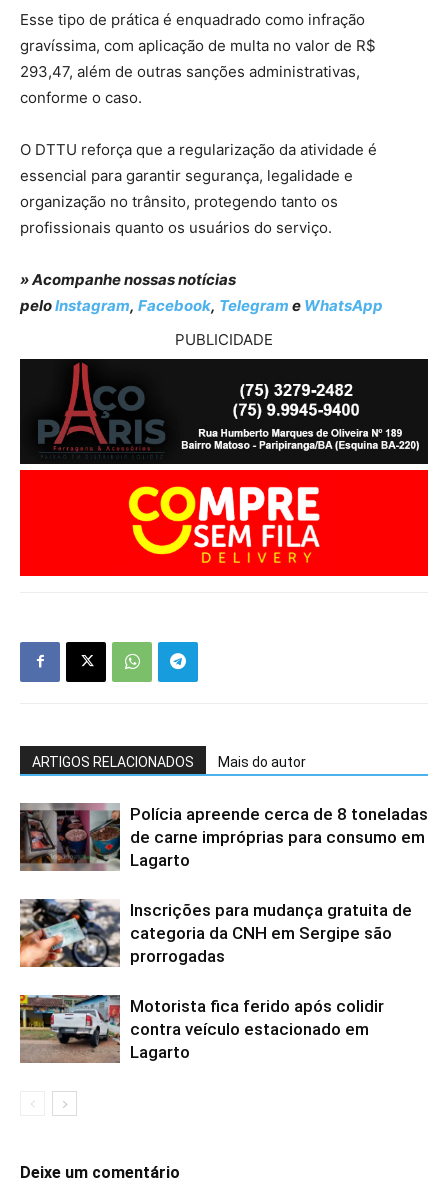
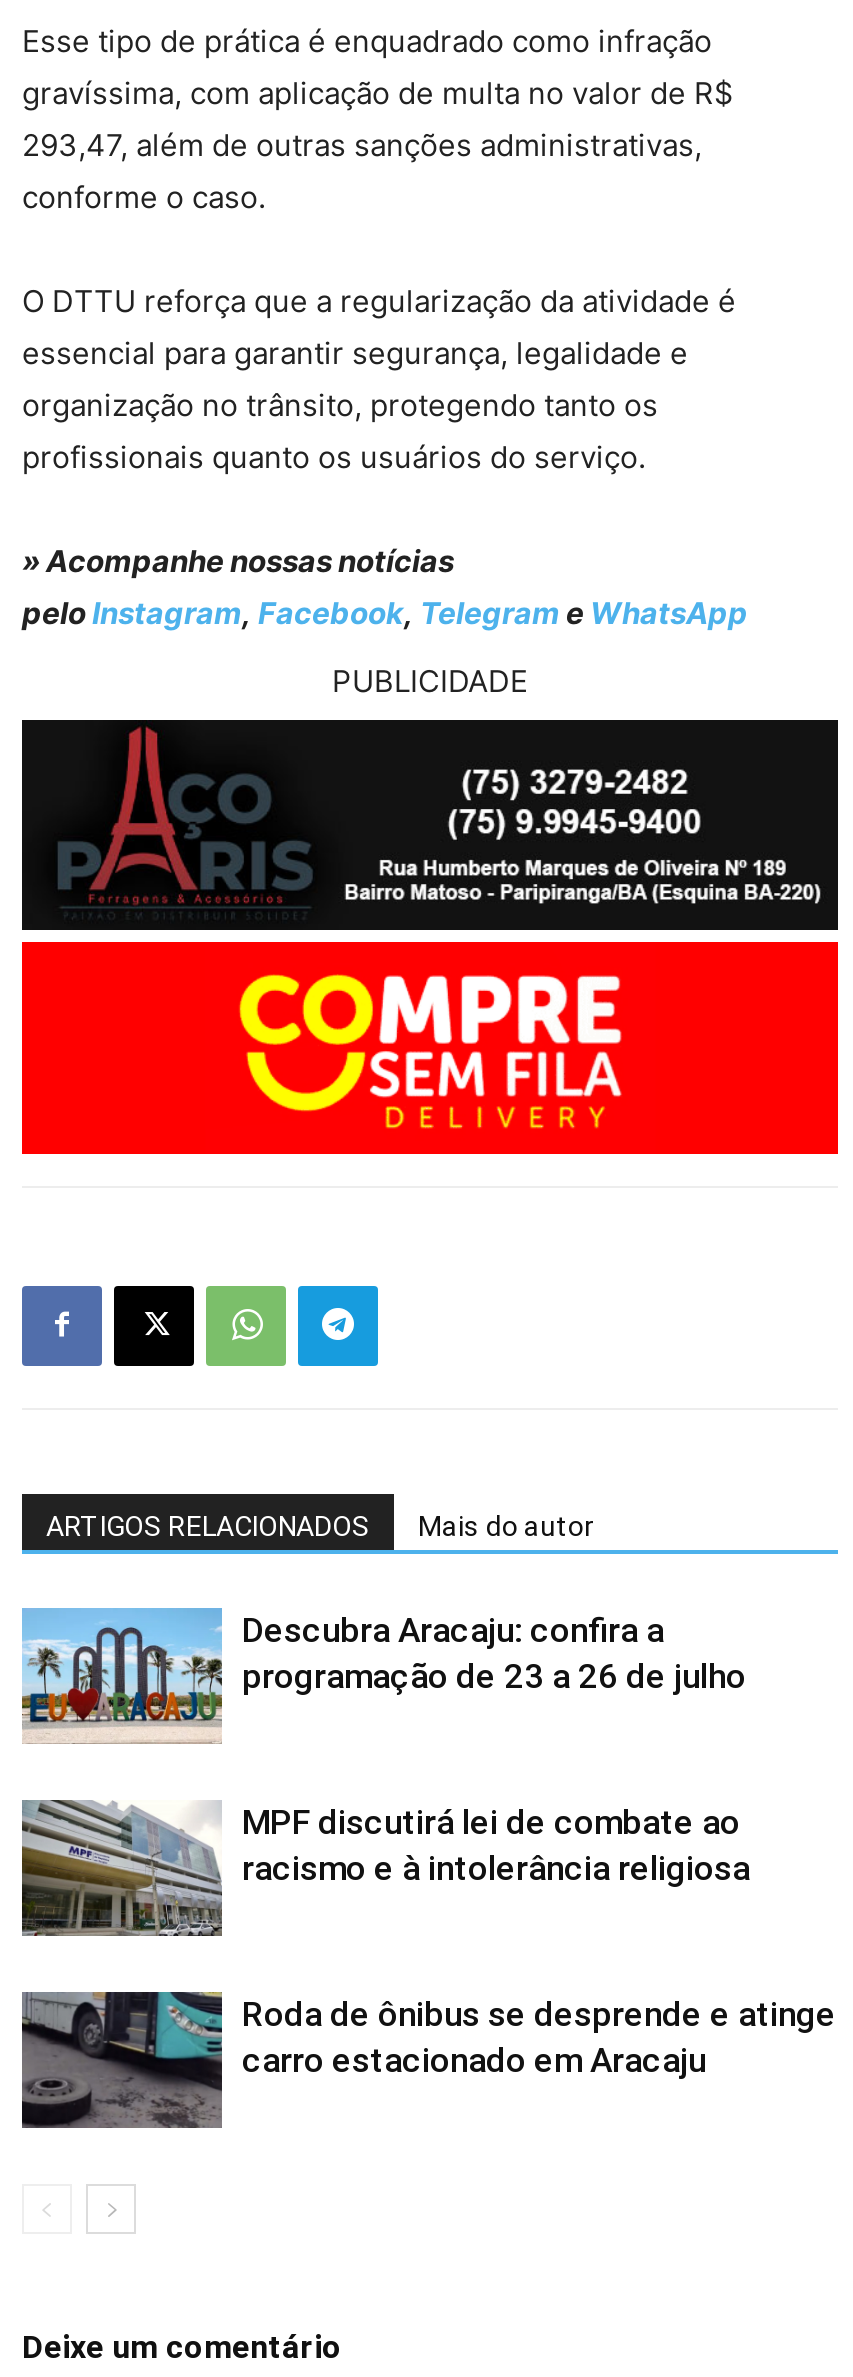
- [image]
- Polícia apreende cerca de 8 toneladas
- de carne impróprias para consumo em
- Lagarto
+ [image]
+ Descubra Aracaju: confira a
+ programação de 23 a 26 de julho

- [image]
- Inscrições para mudança gratuita de
- categoria da CNH em Sergipe são
- prorrogadas
+ [image]
+ MPF discutirá lei de combate ao
+ racismo e à intolerância religiosa

- [image]
- Motorista fica ferido após colidir
- contra veículo estacionado em
- Lagarto
+ [image]
+ Roda de ônibus se desprende e atinge
+ carro estacionado em Aracaju
